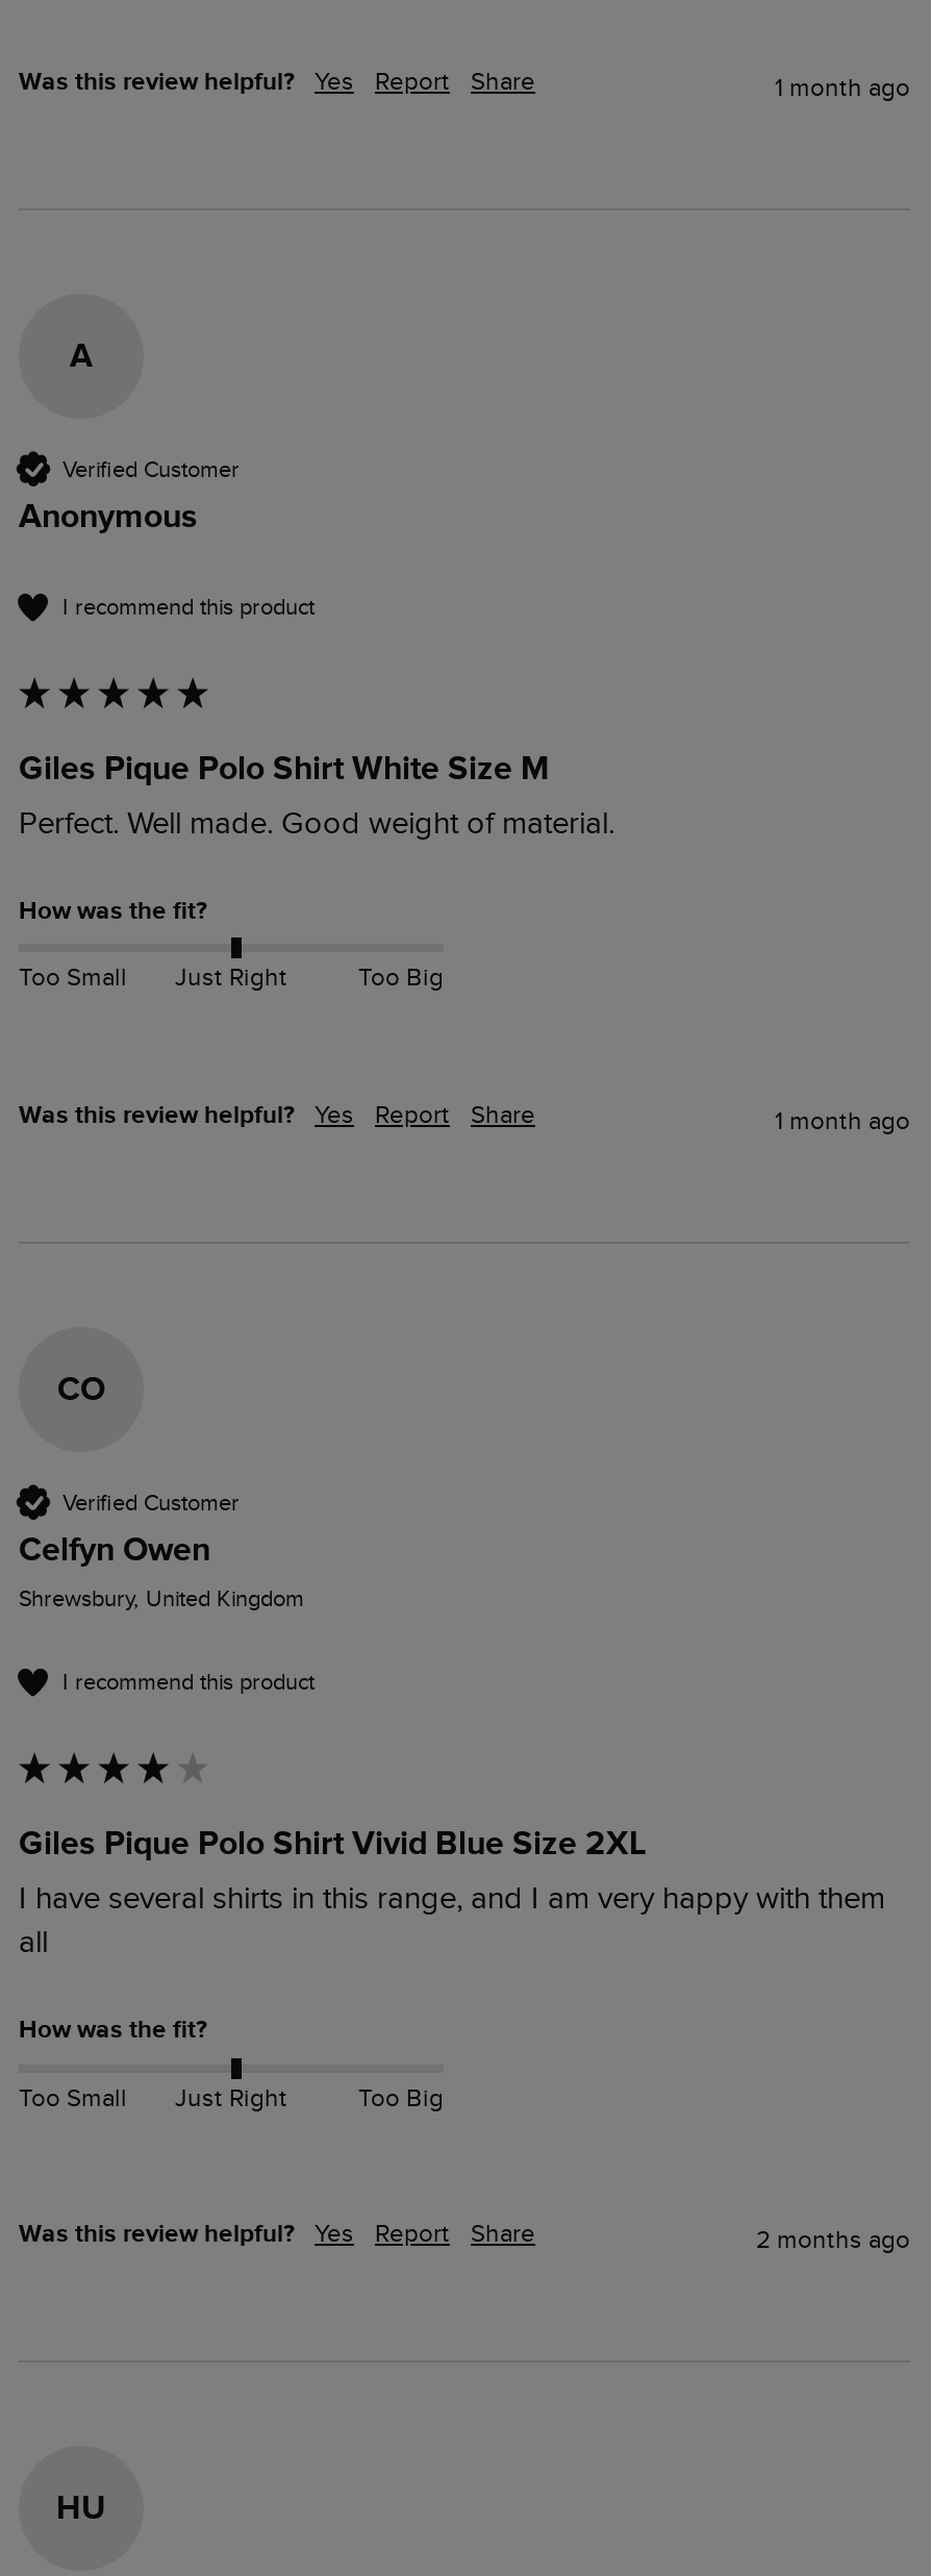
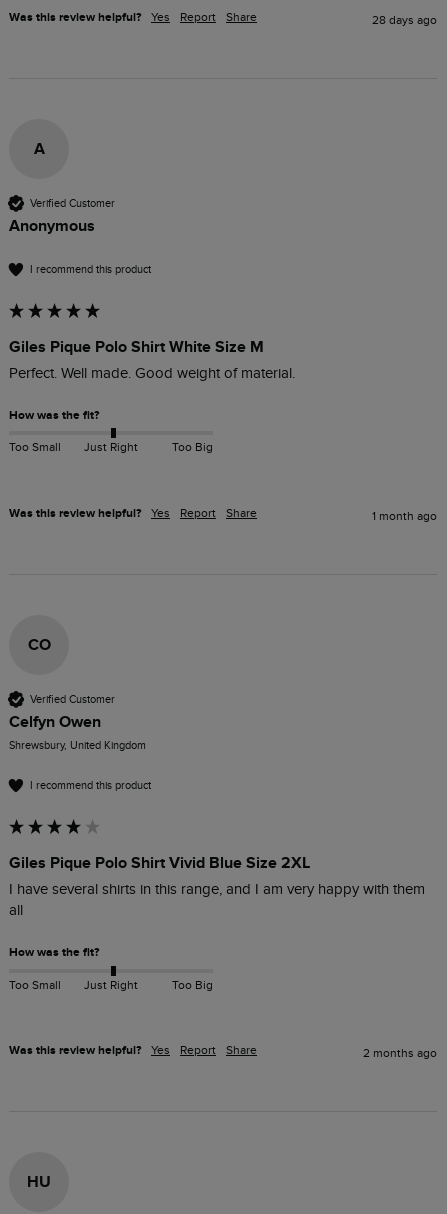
- 1 month ago
+ 28 days ago
